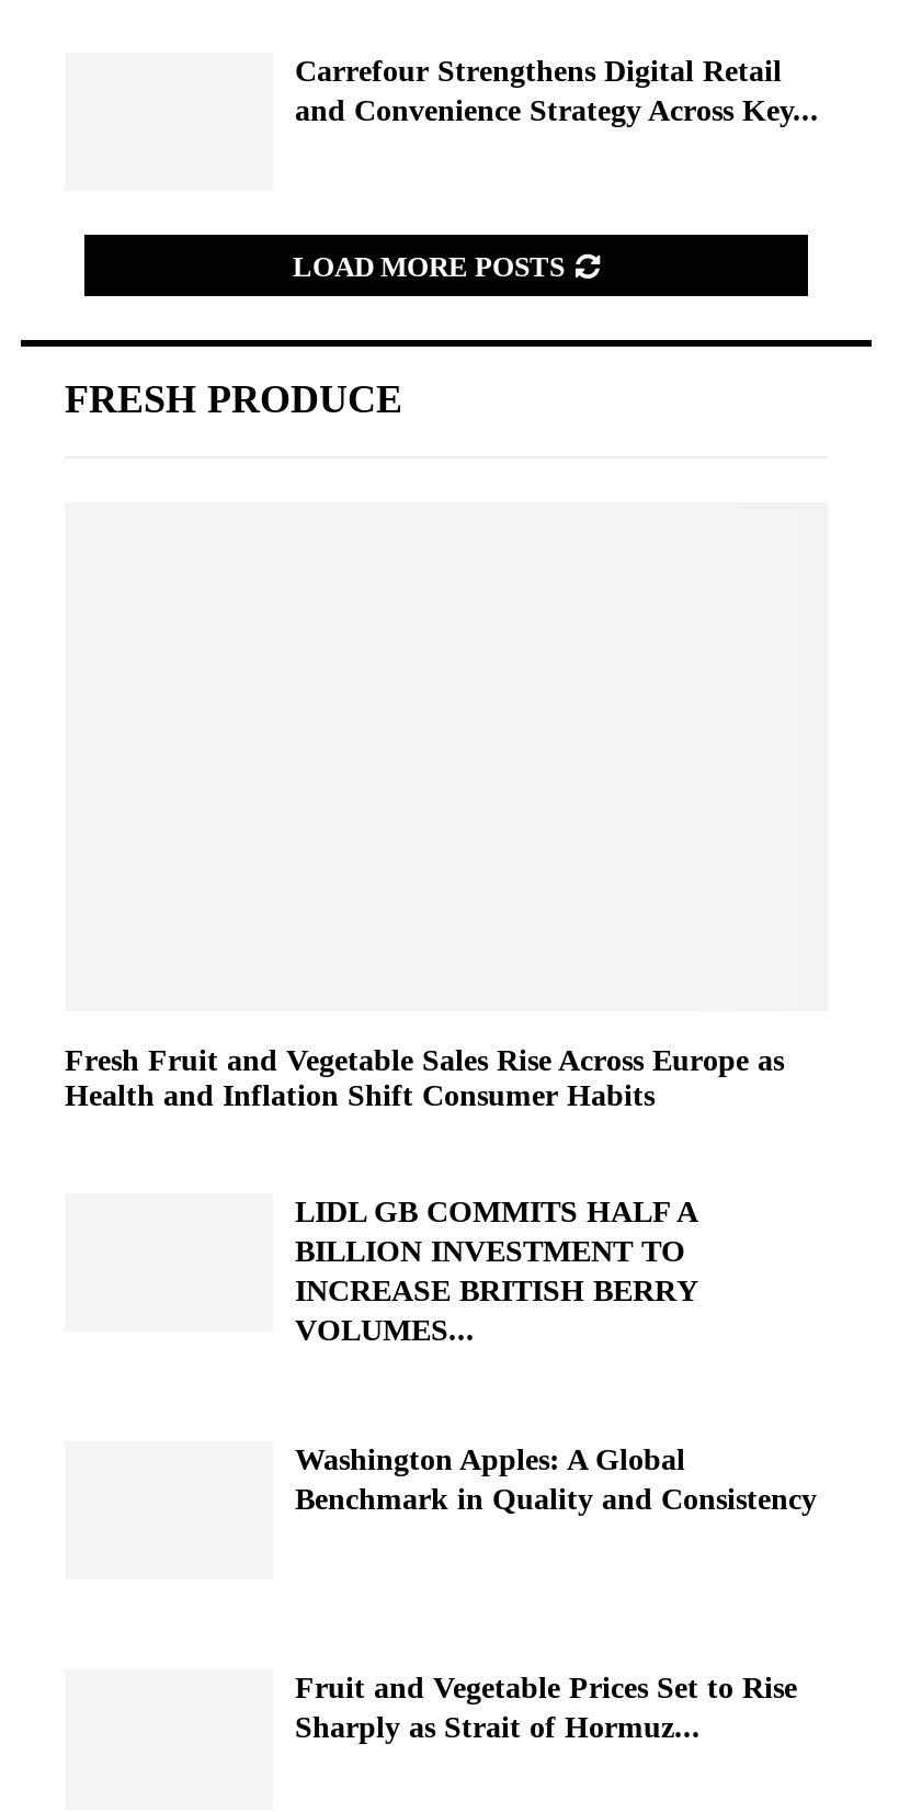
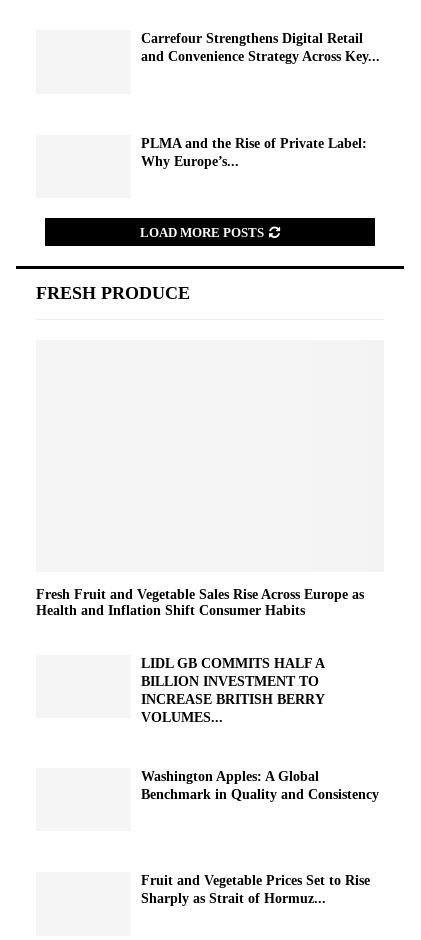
+ PLMA and the Rise of Private Label:
+ Why Europe’s...
